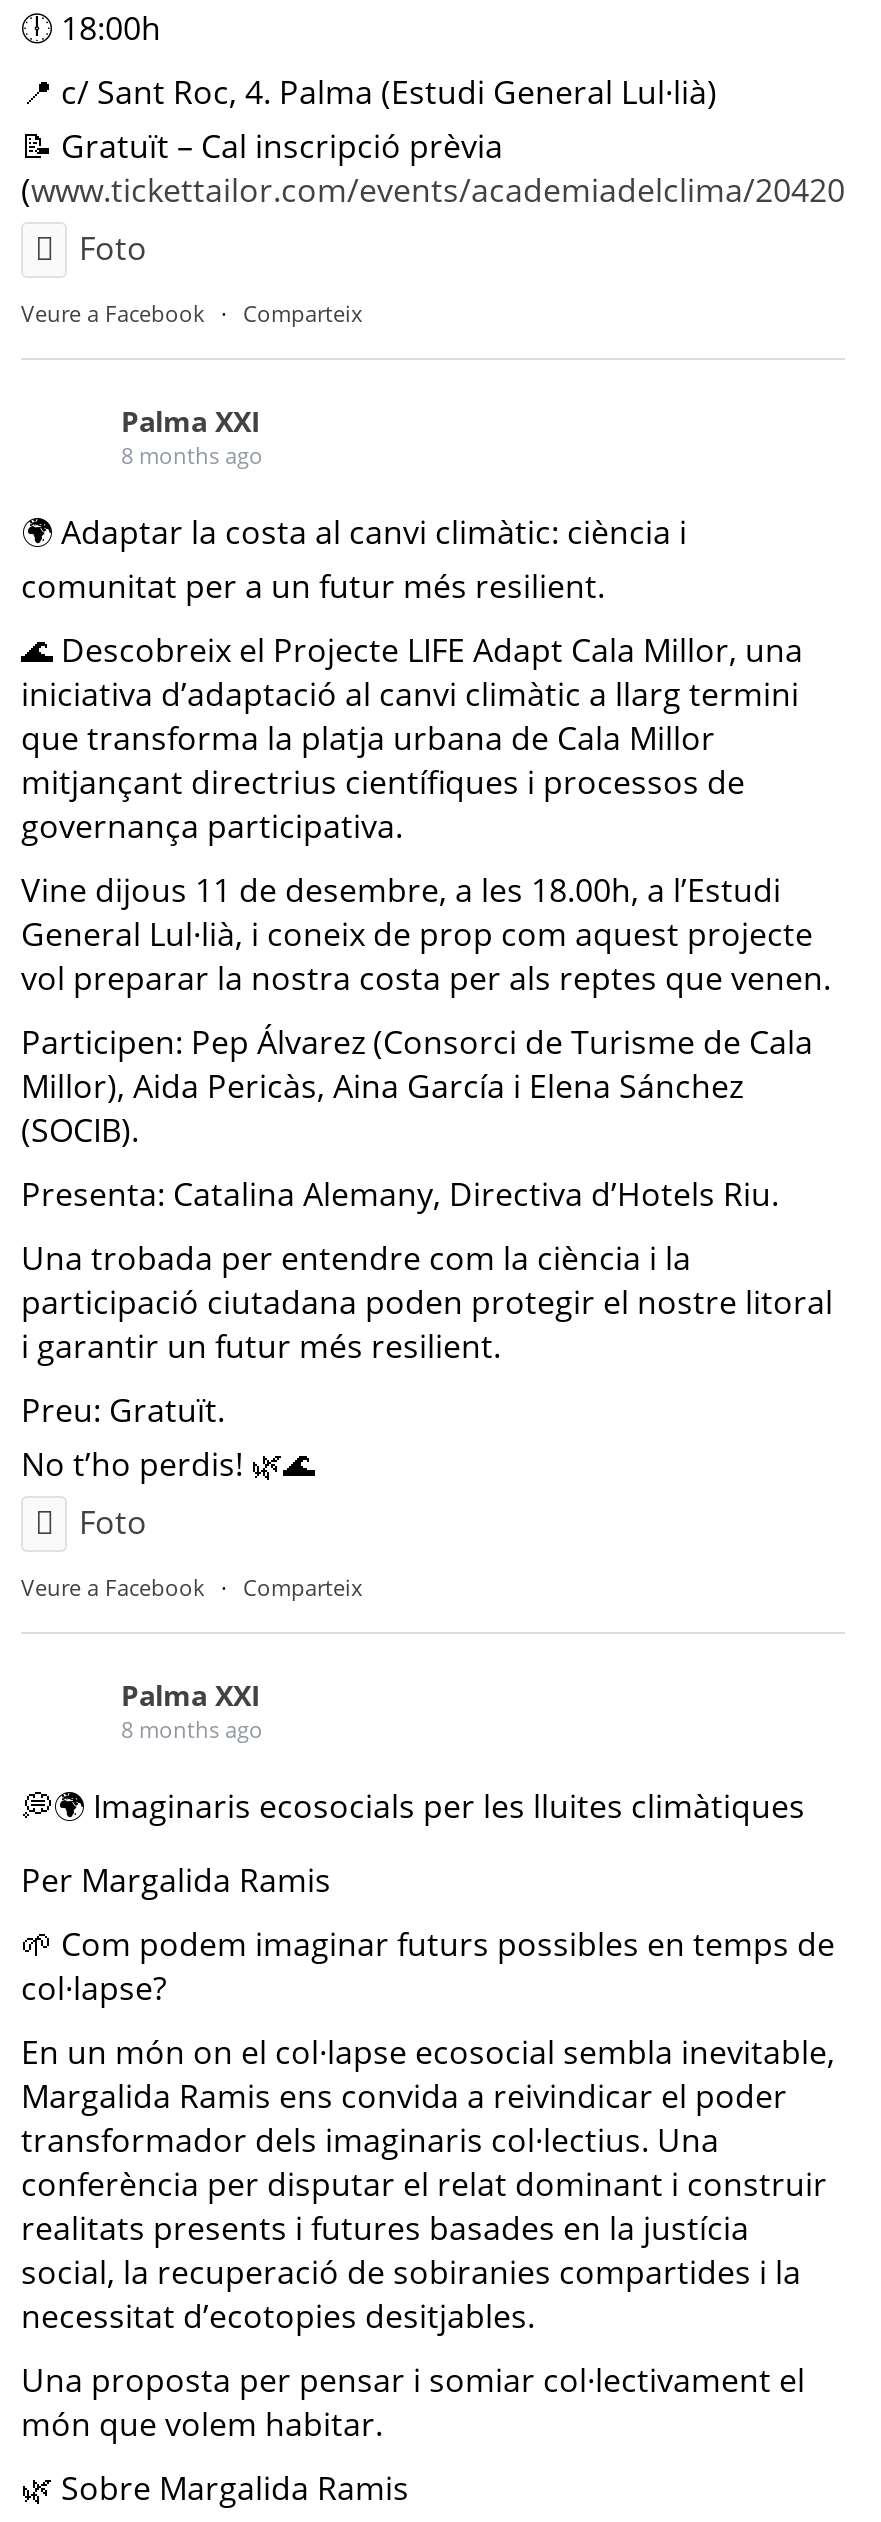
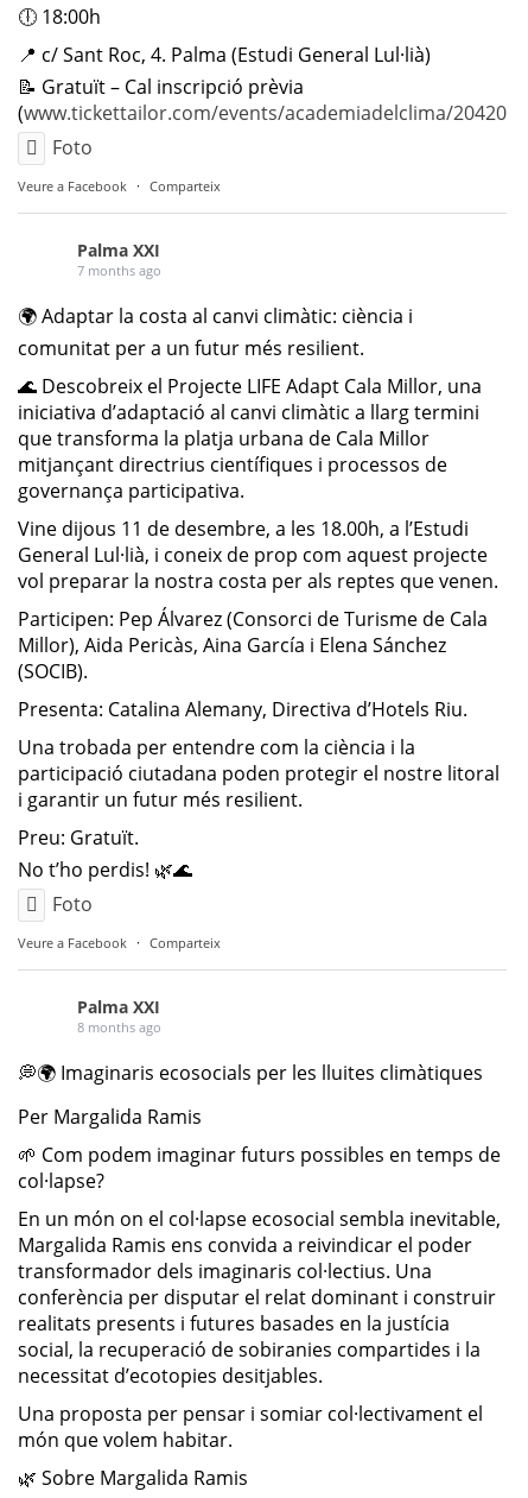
- 8 months ago
+ 7 months ago
